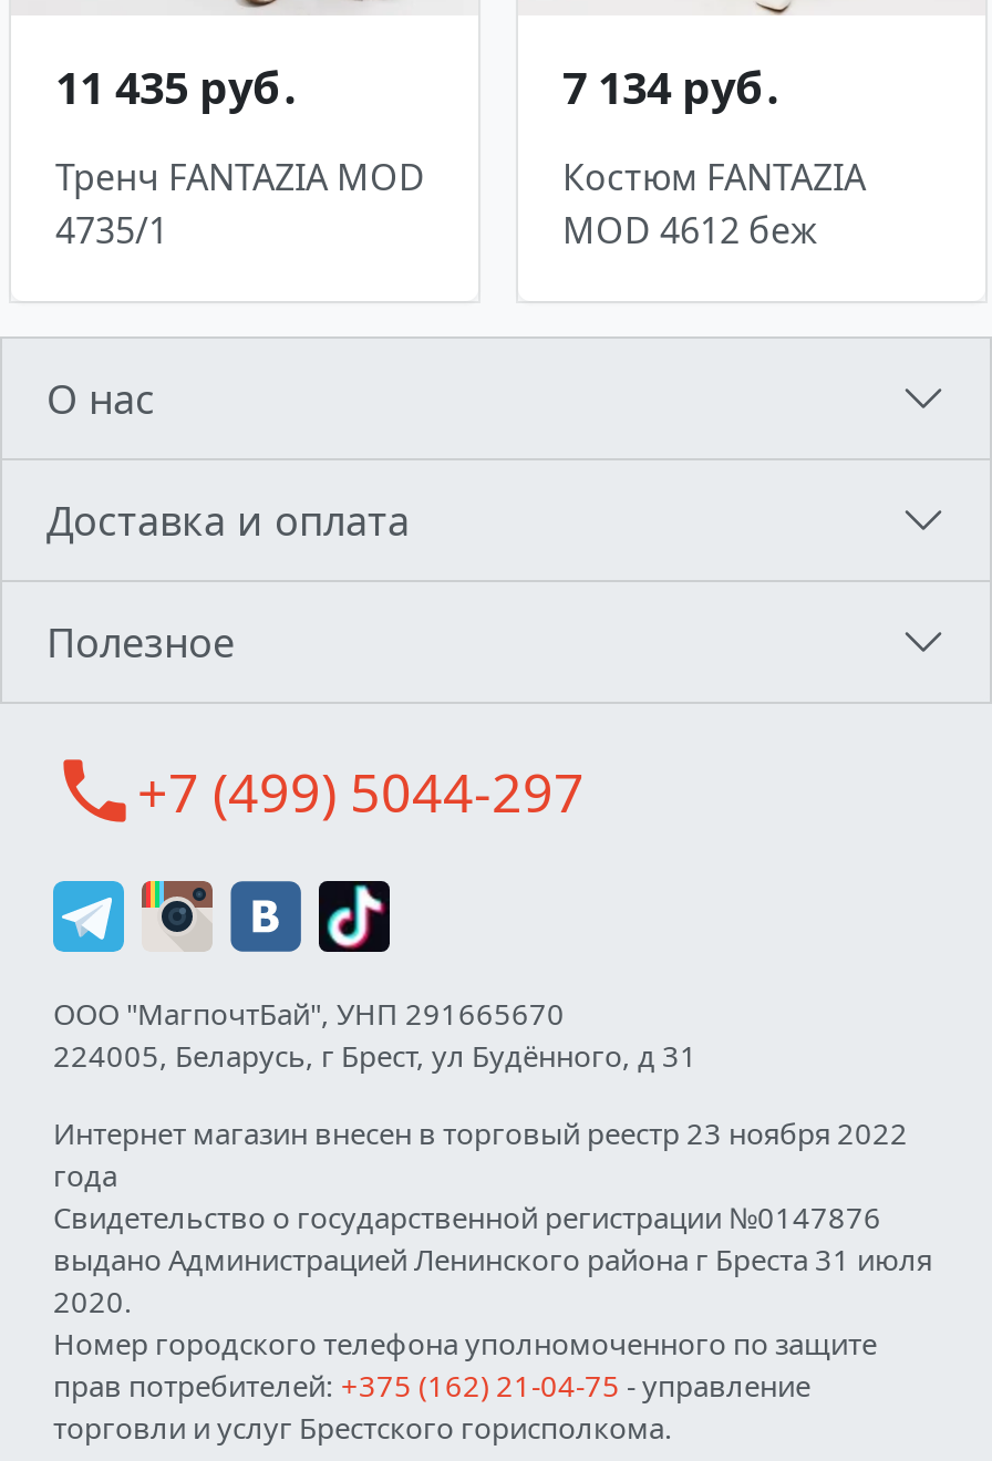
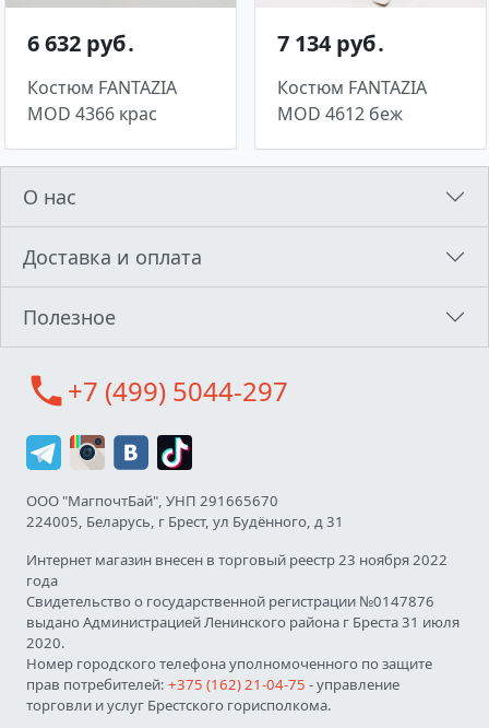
- 11 435 руб․
+ 6 632 руб․

- Тренч FANTAZIA MOD
- 4735/1
+ Костюм FANTAZIA
+ MOD 4366 крас
